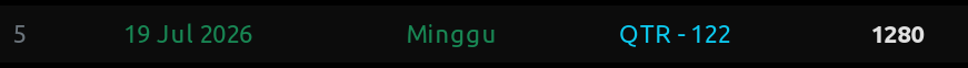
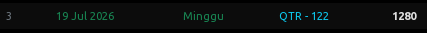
- 5
+ 3
